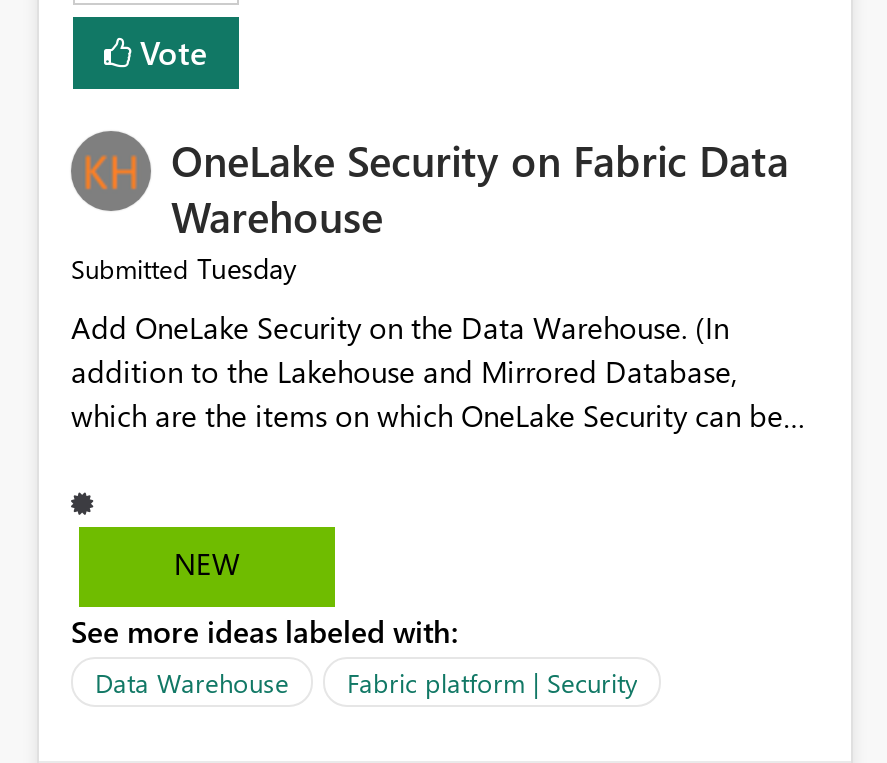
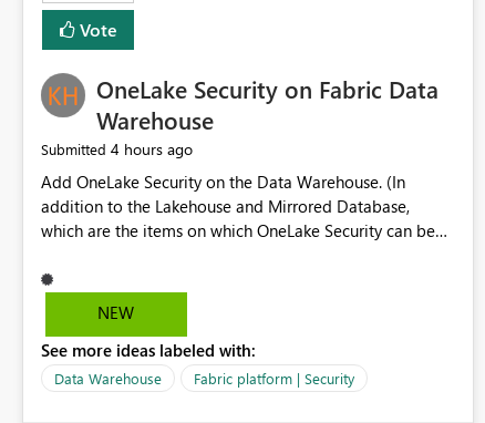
- Submitted Tuesday
+ Submitted 4 hours ago
